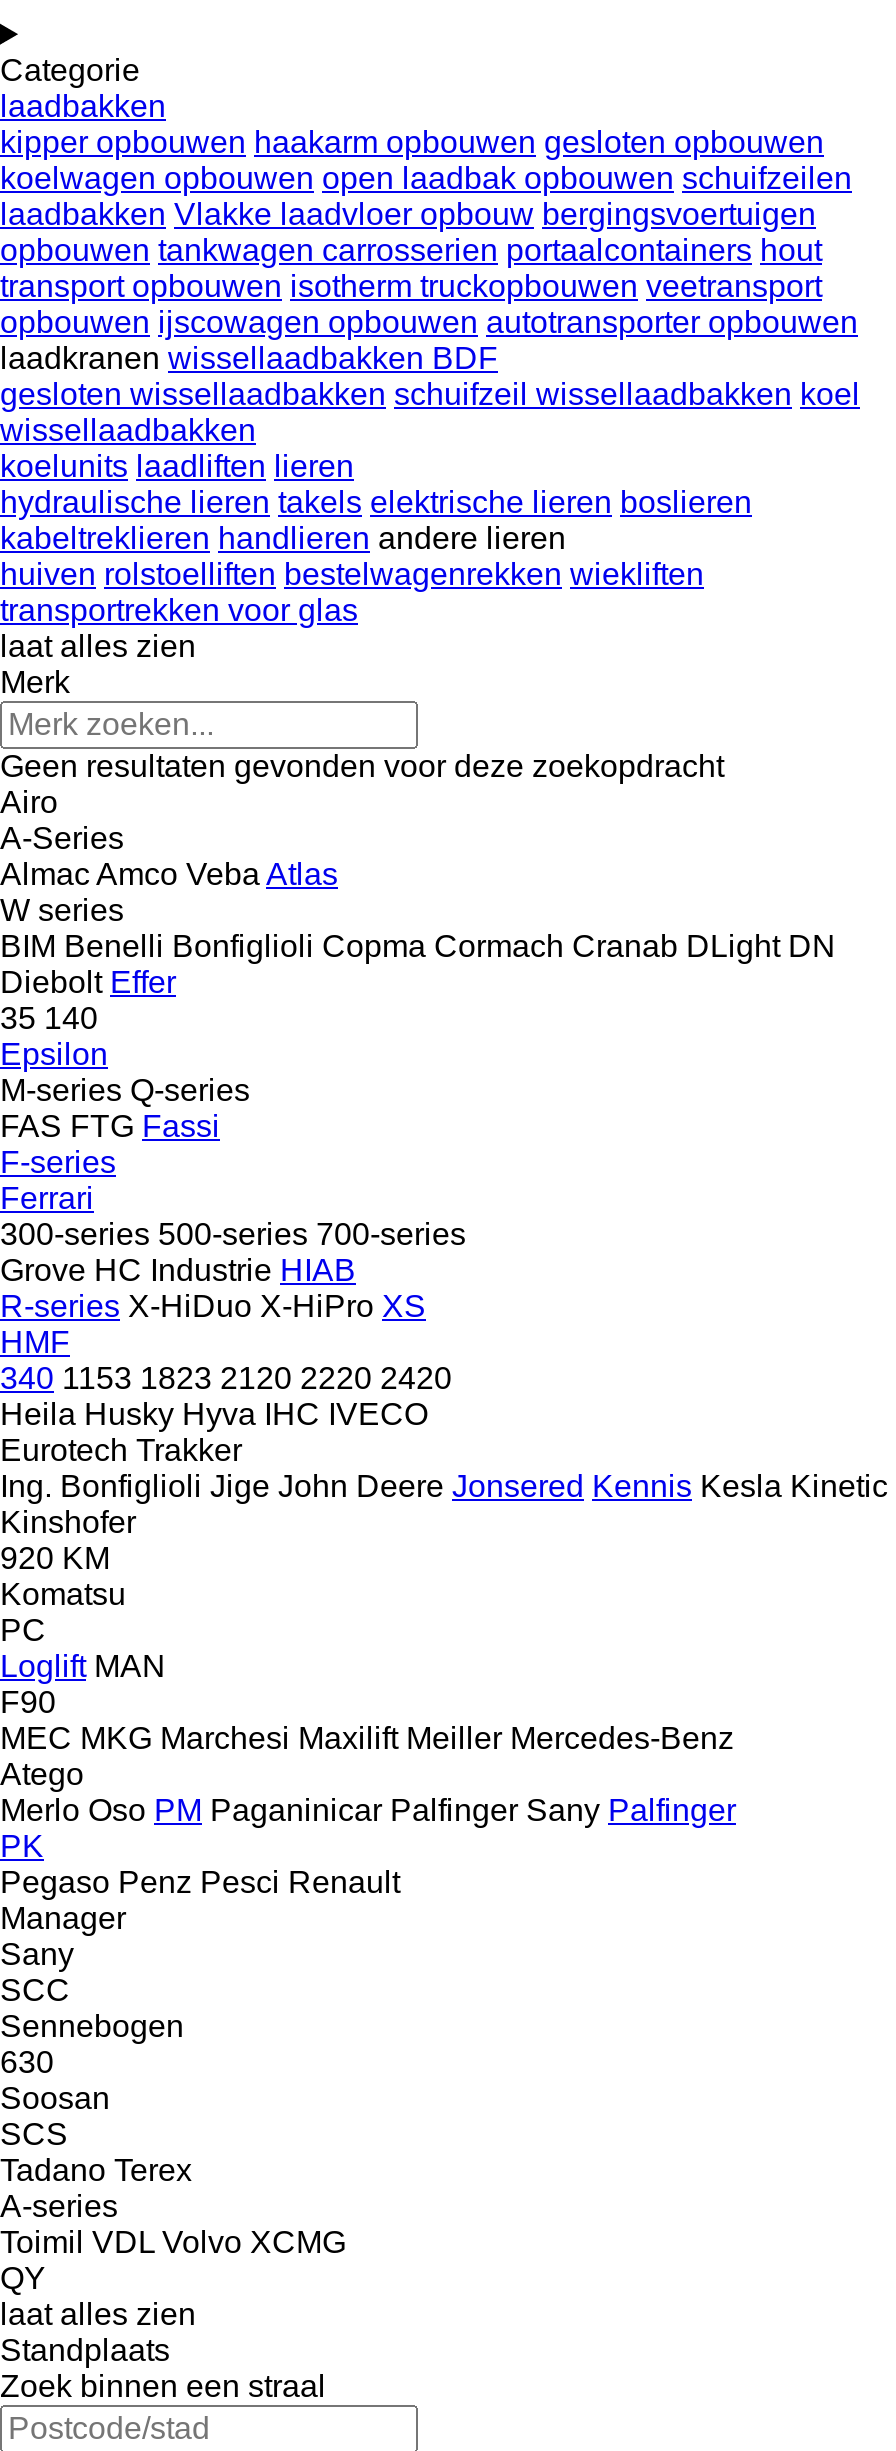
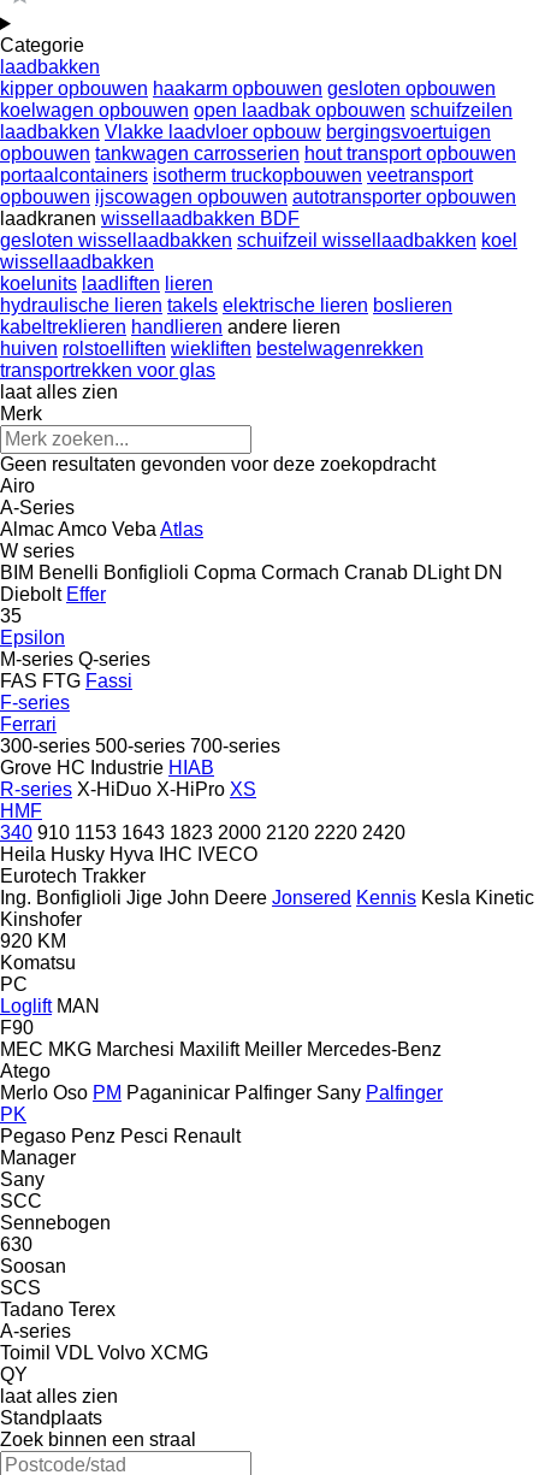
- opbouwen tankwagen carrosserien portaalcontainers hout
- transport opbouwen isotherm truckopbouwen veetransport
+ opbouwen tankwagen carrosserien hout transport opbouwen
+ portaalcontainers isotherm truckopbouwen veetransport

- huiven rolstoelliften bestelwagenrekken wiekliften
+ huiven rolstoelliften wiekliften bestelwagenrekken

- 35 140
+ 35

- 340 1153 1823 2120 2220 2420
+ 340 910 1153 1643 1823 2000 2120 2220 2420
